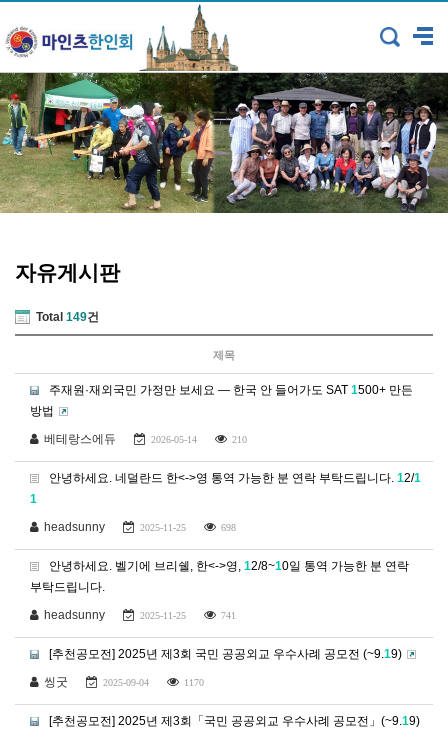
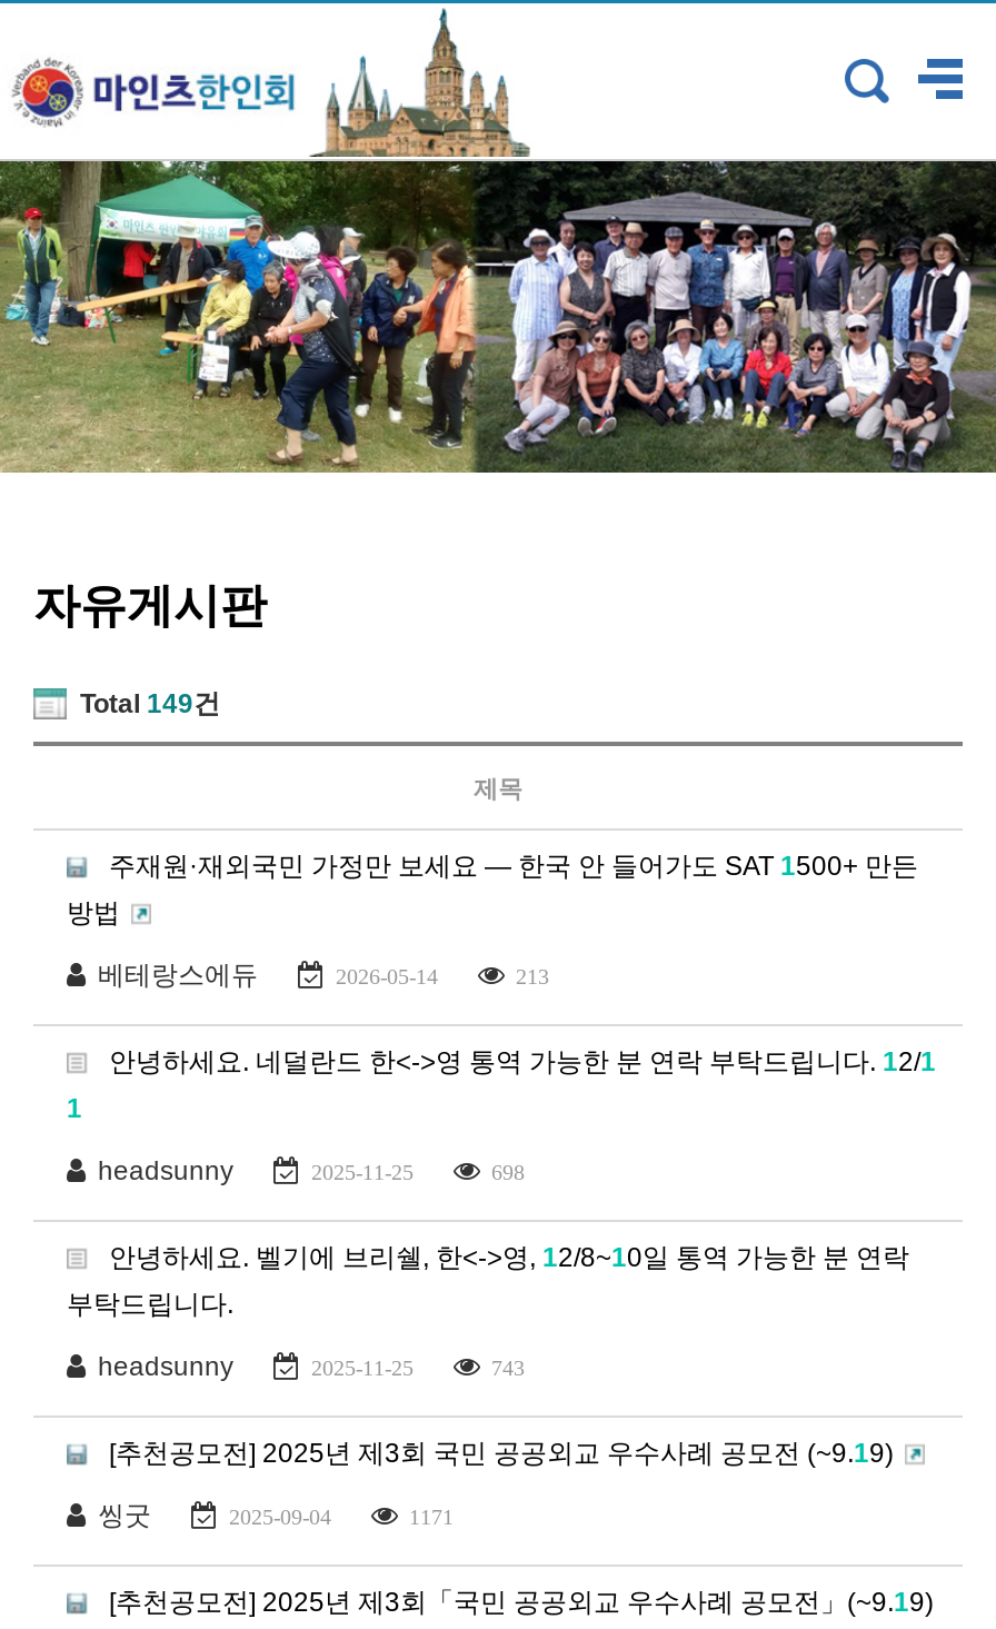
- 210
+ 213

- 741
+ 743

- 1170
+ 1171
